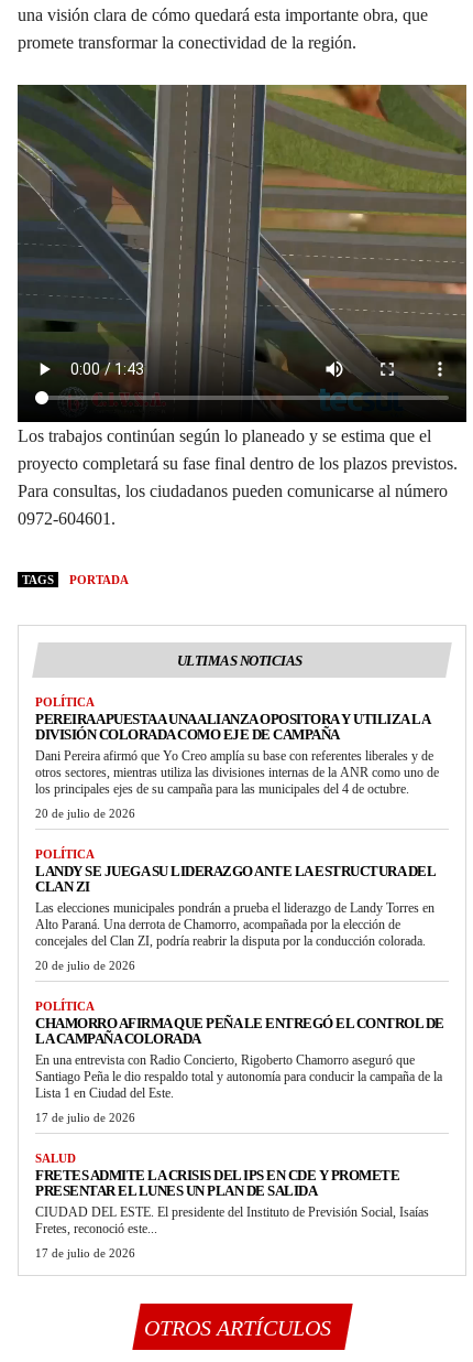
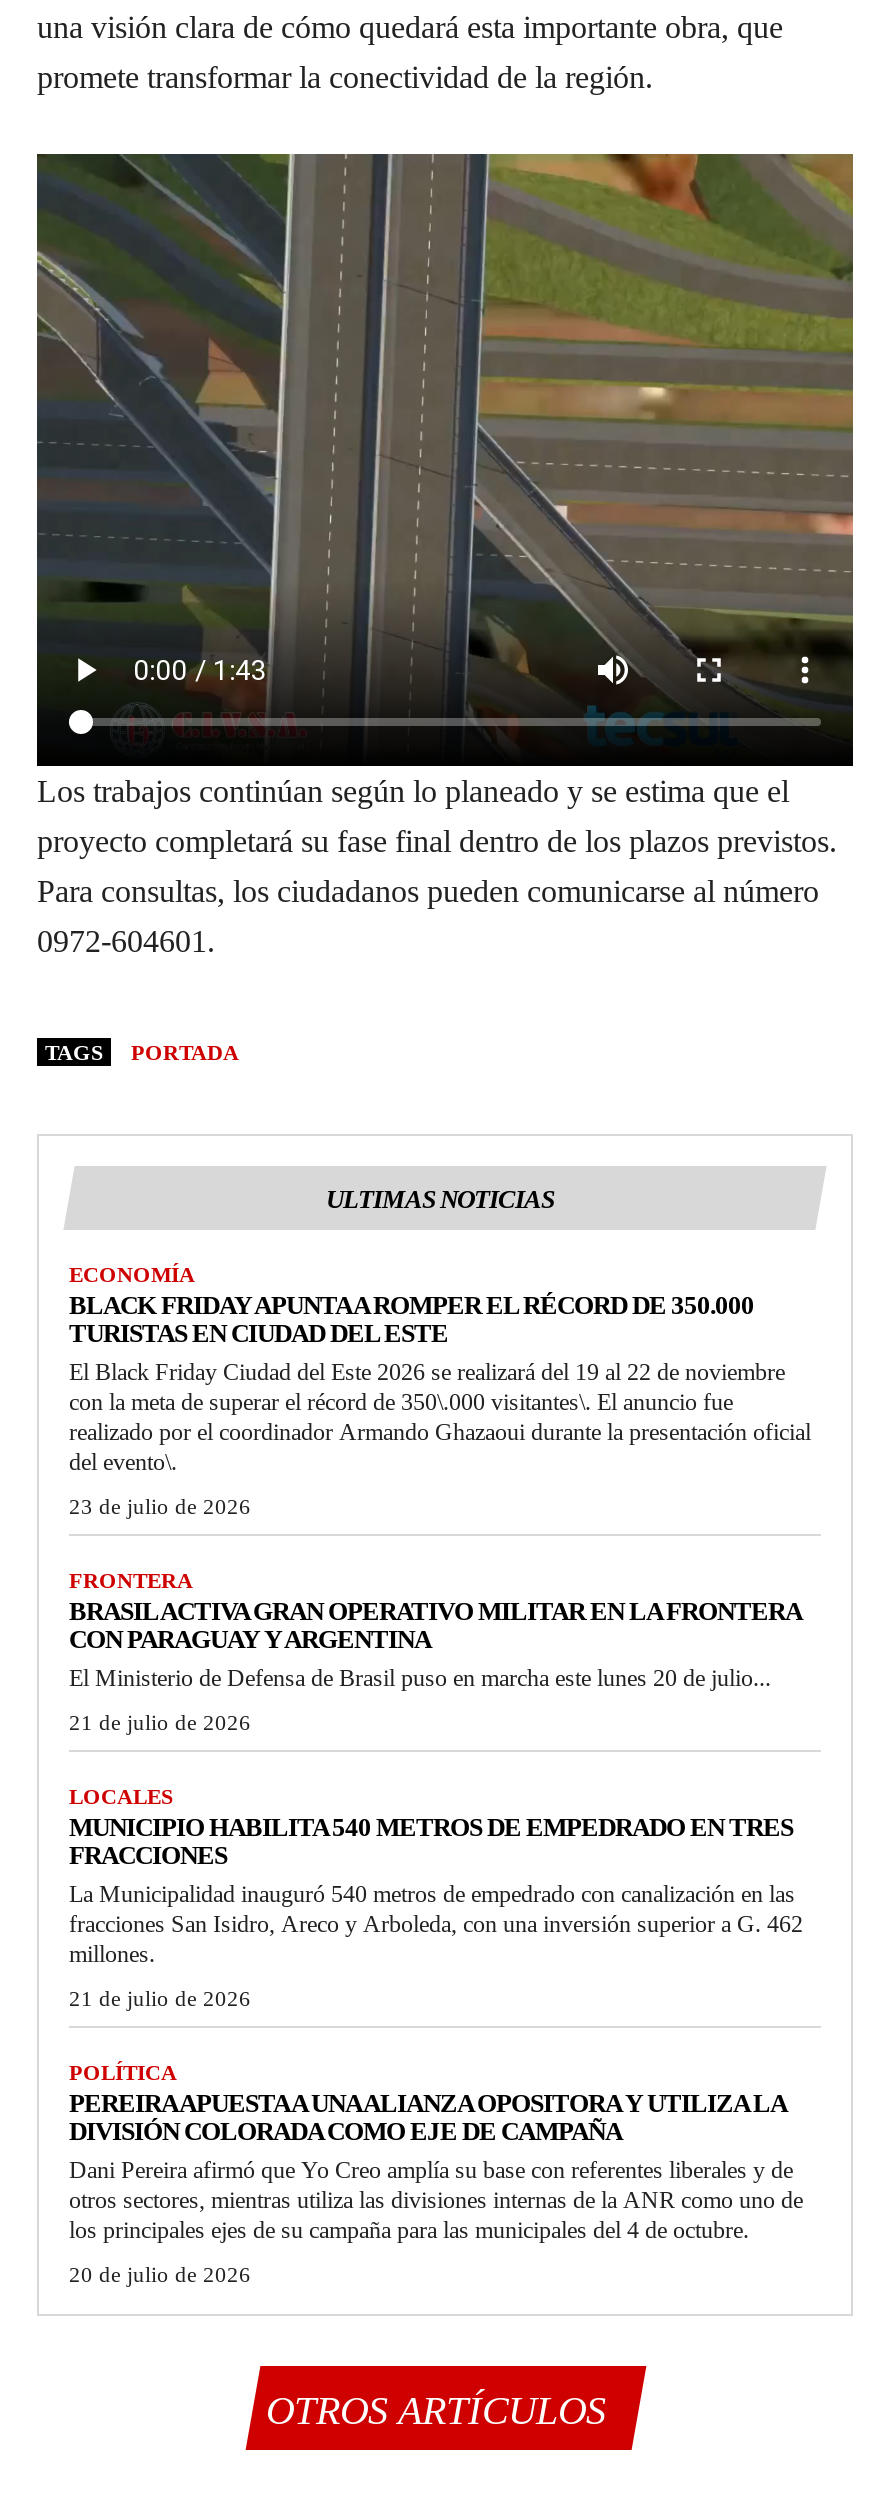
+ ECONOMÍA
+ BLACK FRIDAY APUNTA A ROMPER EL RÉCORD DE 350.000
+ TURISTAS EN CIUDAD DEL ESTE
+ El Black Friday Ciudad del Este 2026 se realizará del 19 al 22 de noviembre
+ con la meta de superar el récord de 350\.000 visitantes\. El anuncio fue
+ realizado por el coordinador Armando Ghazaoui durante la presentación oficial
+ del evento\.
+ 23 de julio de 2026
+ FRONTERA
+ BRASIL ACTIVA GRAN OPERATIVO MILITAR EN LA FRONTERA
+ CON PARAGUAY Y ARGENTINA
+ El Ministerio de Defensa de Brasil puso en marcha este lunes 20 de julio...
+ 21 de julio de 2026
+ LOCALES
+ MUNICIPIO HABILITA 540 METROS DE EMPEDRADO EN TRES
+ FRACCIONES
+ La Municipalidad inauguró 540 metros de empedrado con canalización en las
+ fracciones San Isidro, Areco y Arboleda, con una inversión superior a G. 462
+ millones.
+ 21 de julio de 2026

moved down: POLÍTICA | PEREIRA APUESTA A UNA ALIANZA OPOSITORA Y UTILIZA LA | DIVISIÓN COLORADA COMO EJE DE CAMPAÑA | Dani Pereira afirmó que Yo Creo amplía su base con referentes liberales y de | otros sectores, mientras utiliza las divisiones internas de la ANR como uno de | los principales ejes de su campaña para las municipales del 4 de octubre. | 20 de julio de 2026

- POLÍTICA
- LANDY SE JUEGA SU LIDERAZGO ANTE LA ESTRUCTURA DEL
- CLAN ZI
- Las elecciones municipales pondrán a prueba el liderazgo de Landy Torres en
- Alto Paraná. Una derrota de Chamorro, acompañada por la elección de
- concejales del Clan ZI, podría reabrir la disputa por la conducción colorada.
- 20 de julio de 2026
- POLÍTICA
- CHAMORRO AFIRMA QUE PEÑA LE ENTREGÓ EL CONTROL DE
- LA CAMPAÑA COLORADA
- En una entrevista con Radio Concierto, Rigoberto Chamorro aseguró que
- Santiago Peña le dio respaldo total y autonomía para conducir la campaña de la
- Lista 1 en Ciudad del Este.
- 17 de julio de 2026
- SALUD
- FRETES ADMITE LA CRISIS DEL IPS EN CDE Y PROMETE
- PRESENTAR EL LUNES UN PLAN DE SALIDA
- CIUDAD DEL ESTE. El presidente del Instituto de Previsión Social, Isaías
- Fretes, reconoció este...
- 17 de julio de 2026
